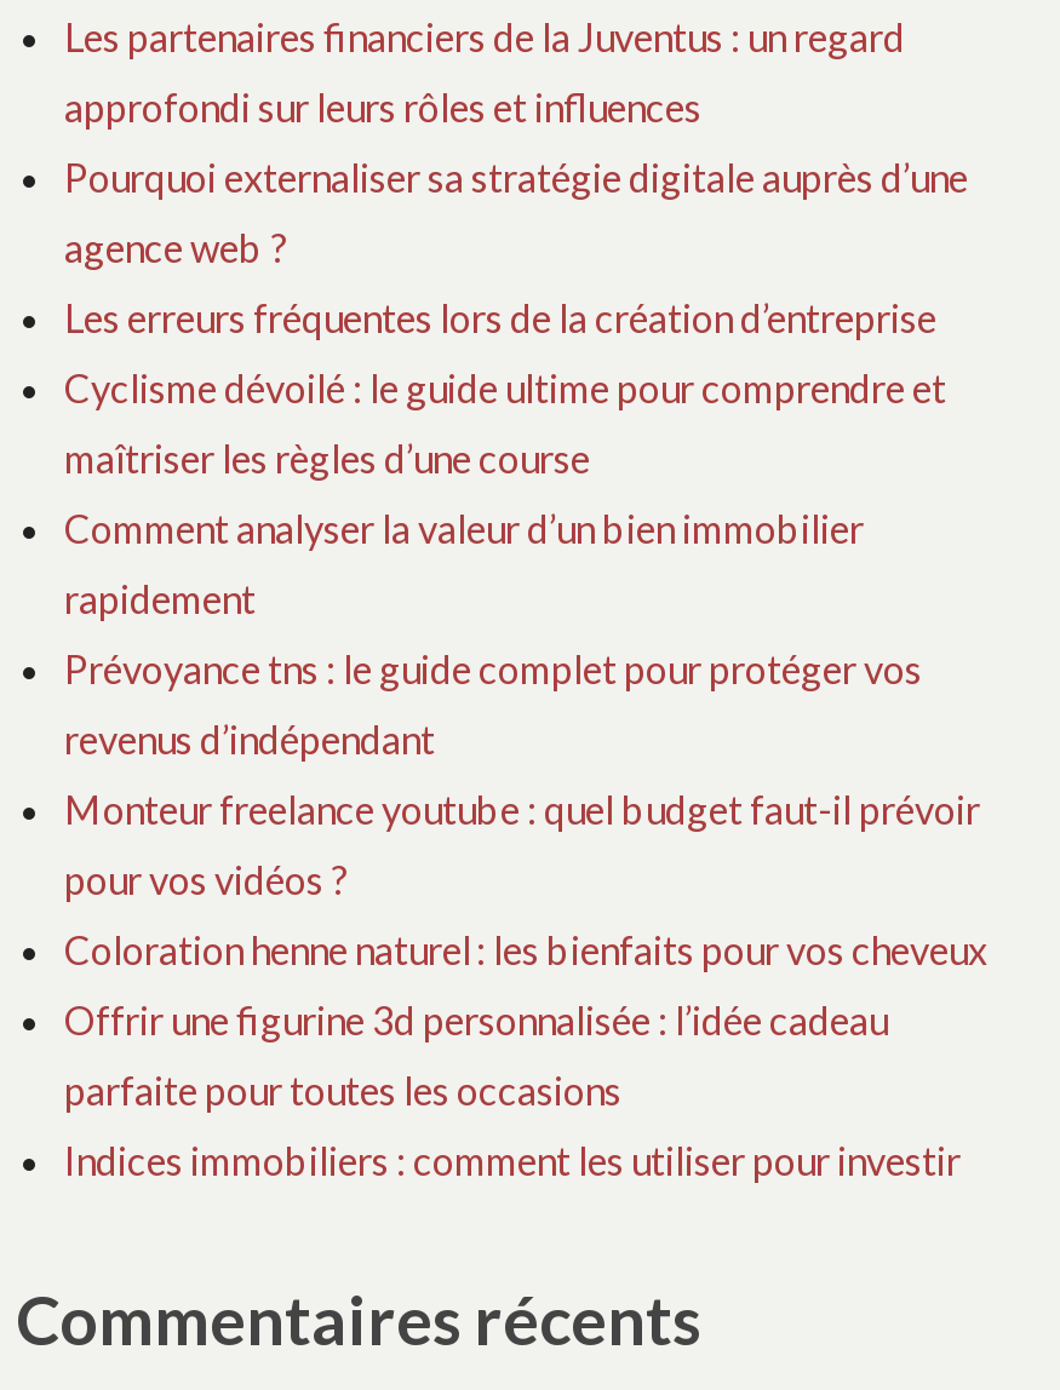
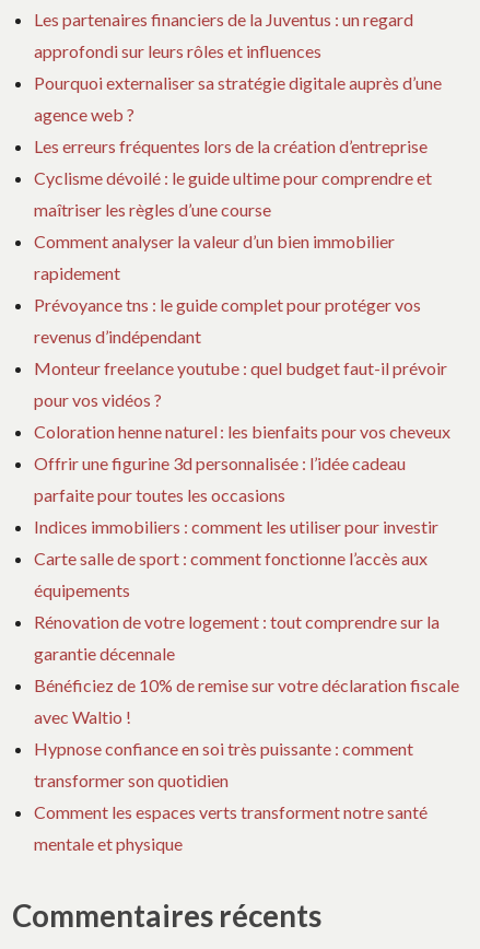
+ Carte salle de sport : comment fonctionne l’accès aux
+ équipements
+ Rénovation de votre logement : tout comprendre sur la
+ garantie décennale
+ Bénéficiez de 10% de remise sur votre déclaration fiscale
+ avec Waltio !
+ Hypnose confiance en soi très puissante : comment
+ transformer son quotidien
+ Comment les espaces verts transforment notre santé
+ mentale et physique
